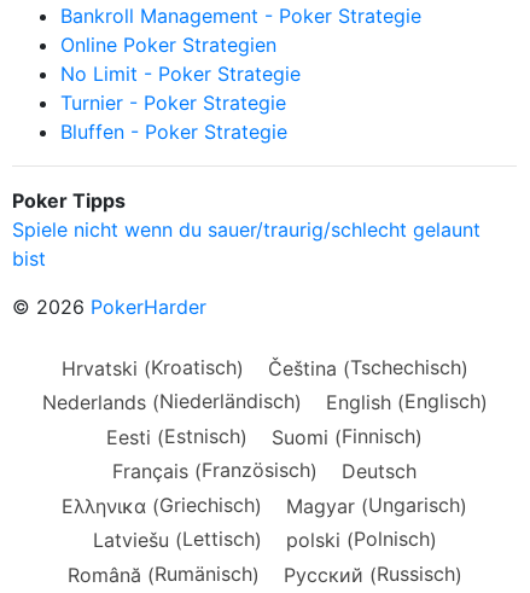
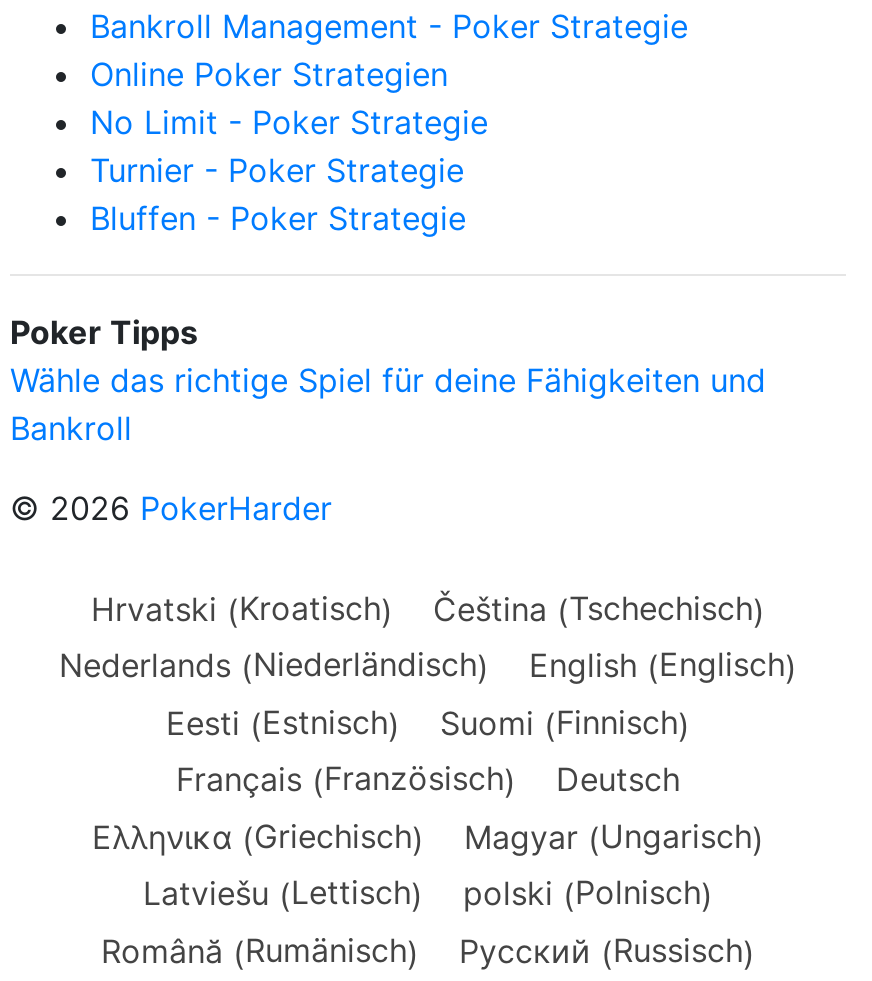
- Spiele nicht wenn du sauer/traurig/schlecht gelaunt
- bist
+ Wähle das richtige Spiel für deine Fähigkeiten und
+ Bankroll
